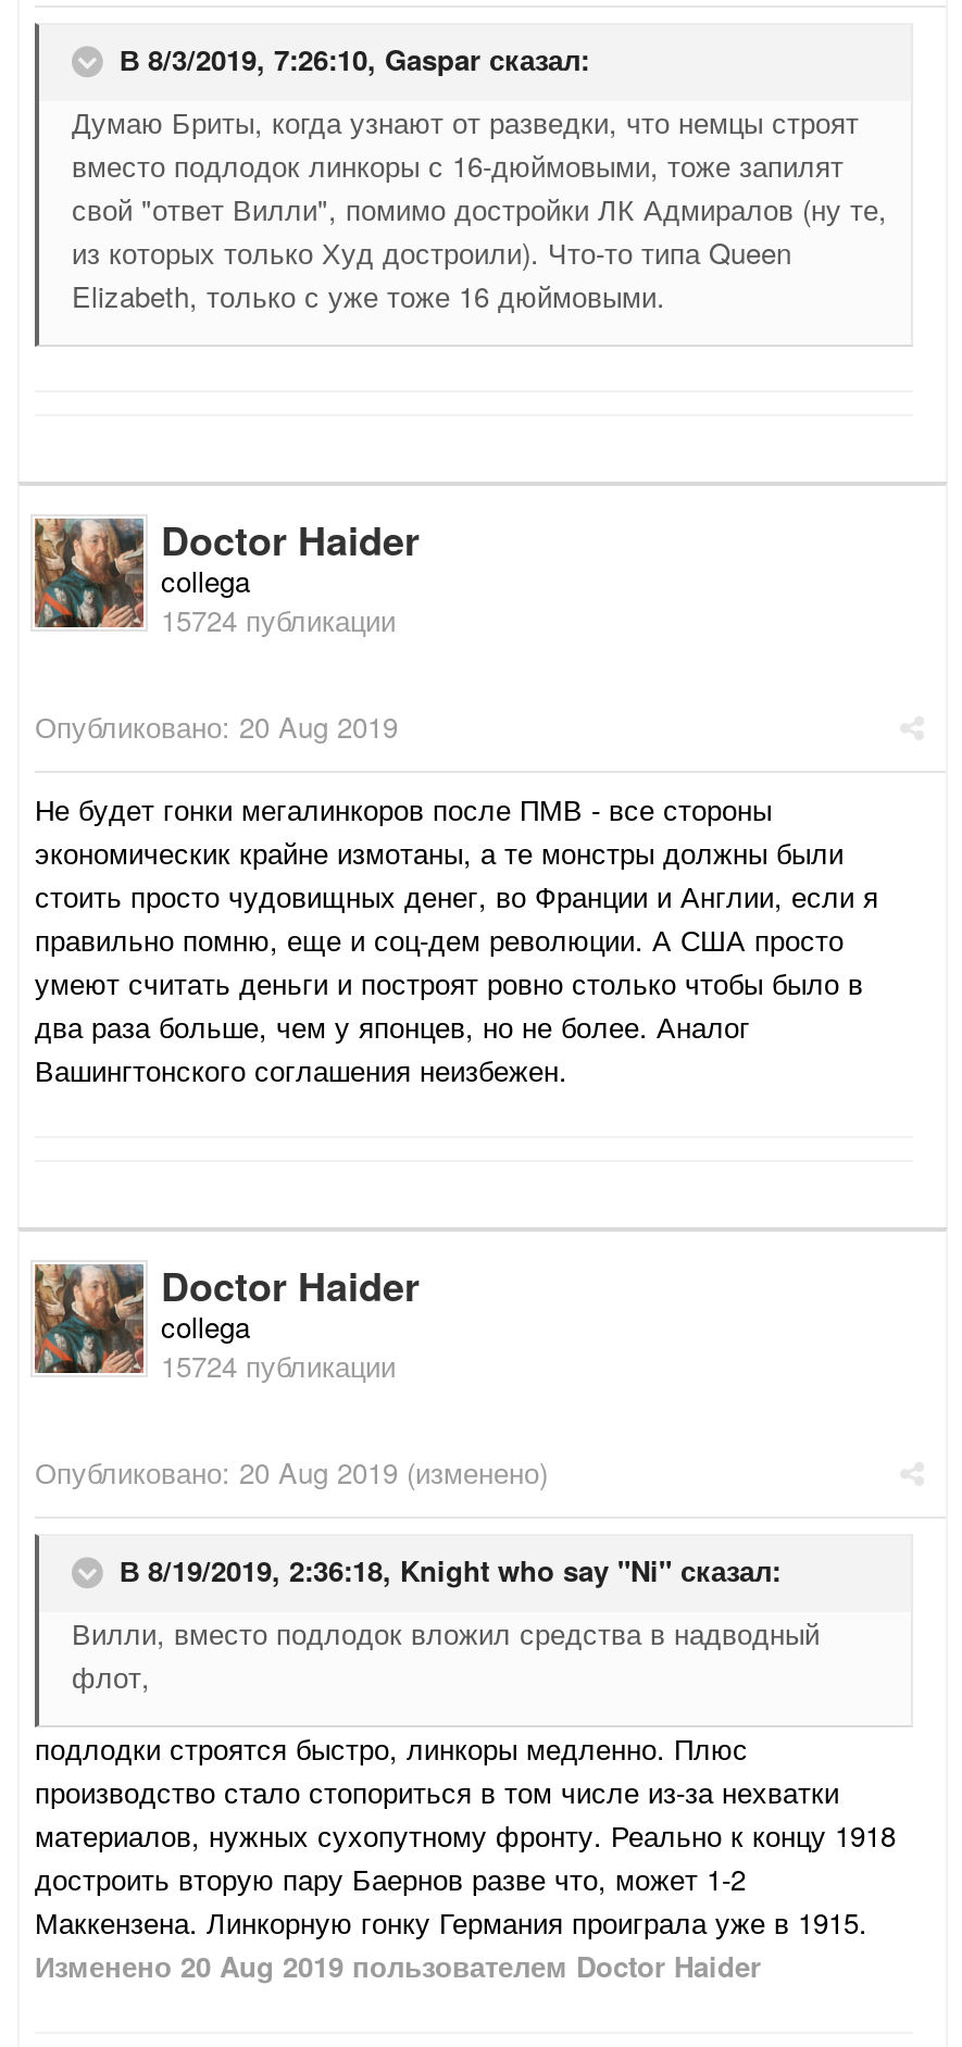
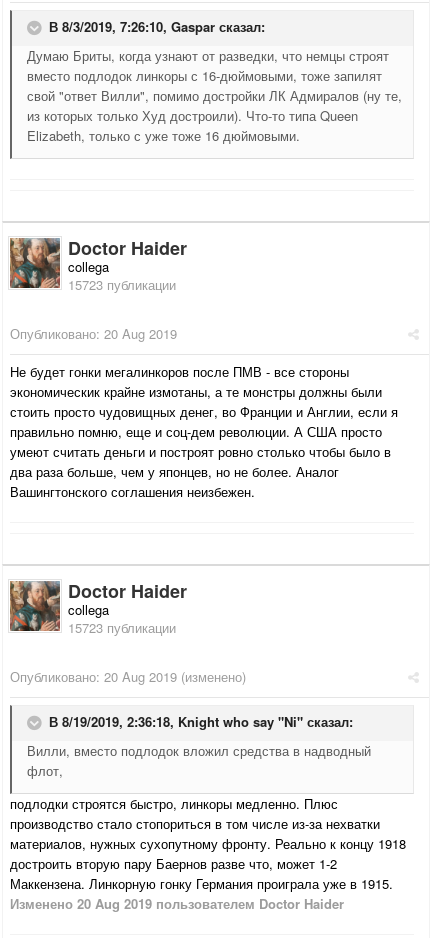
- 15724 публикации
+ 15723 публикации

- 15724 публикации
+ 15723 публикации
